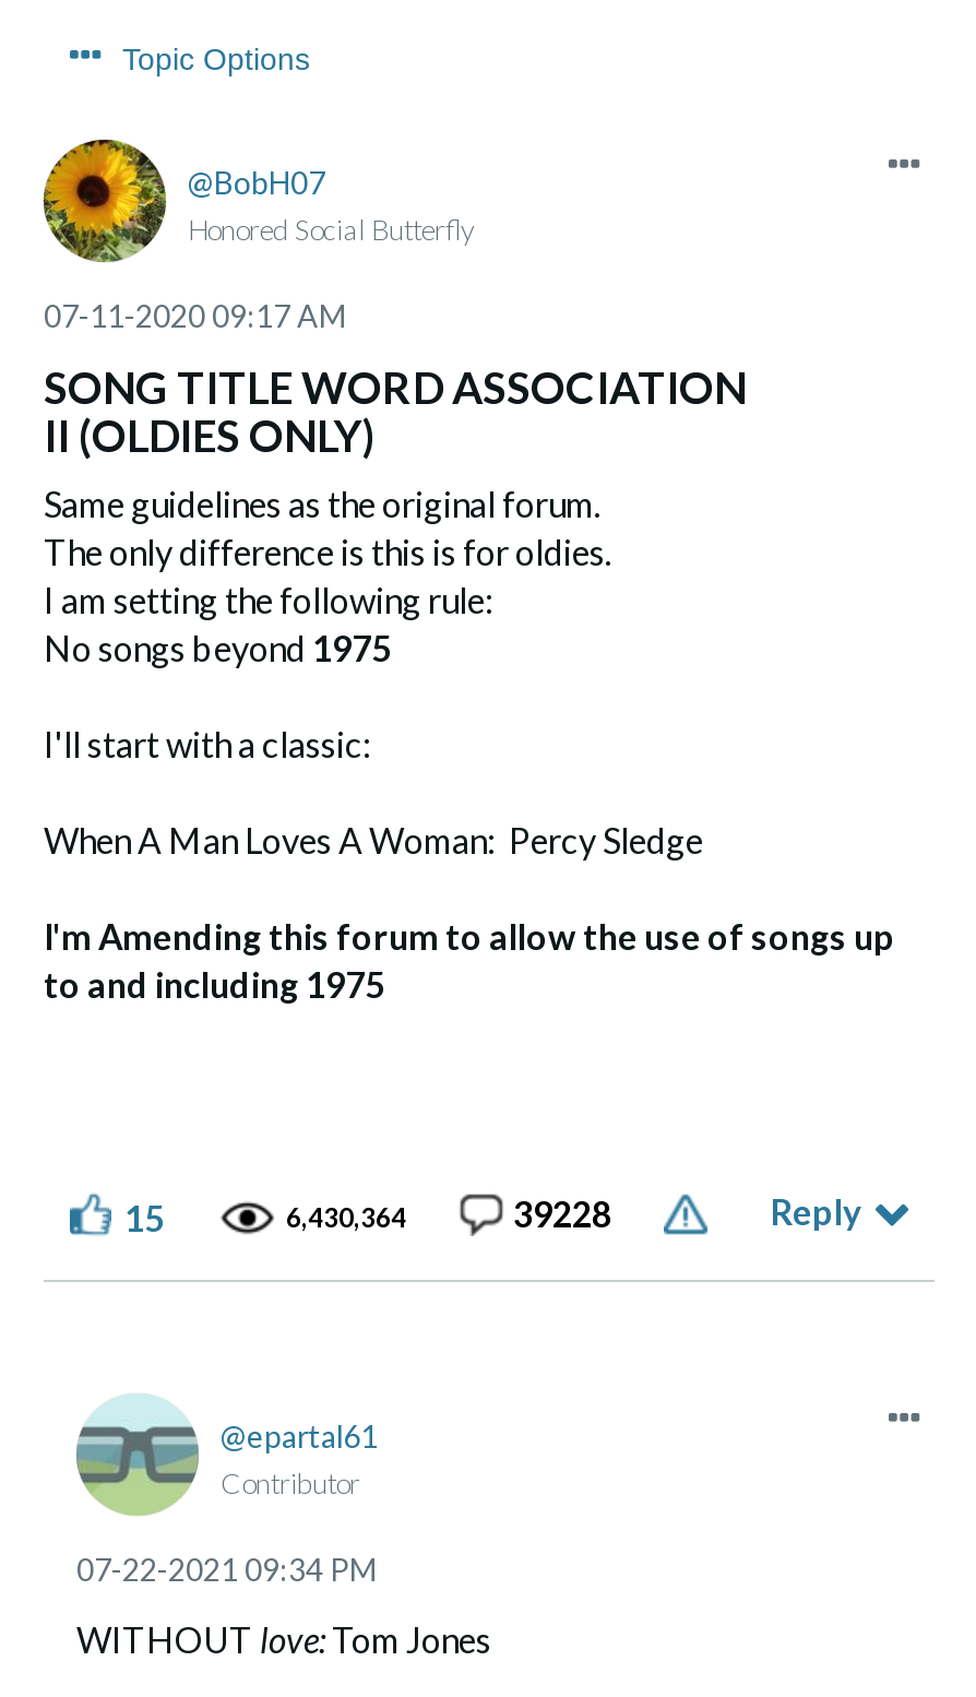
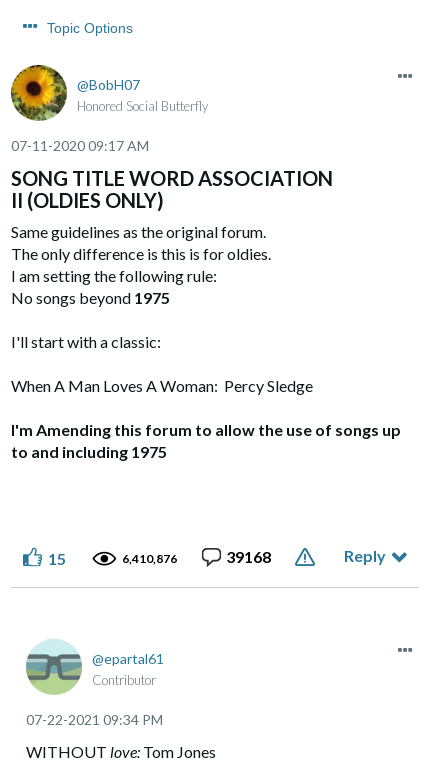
- 6,430,364
+ 6,410,876

- 39228
+ 39168
